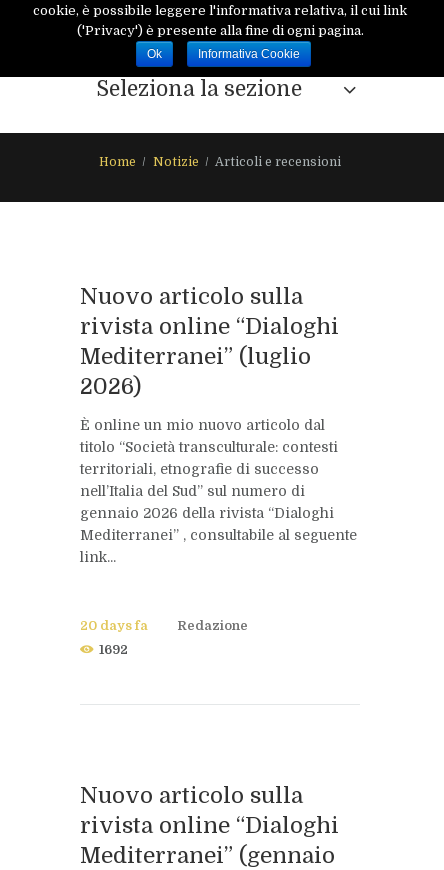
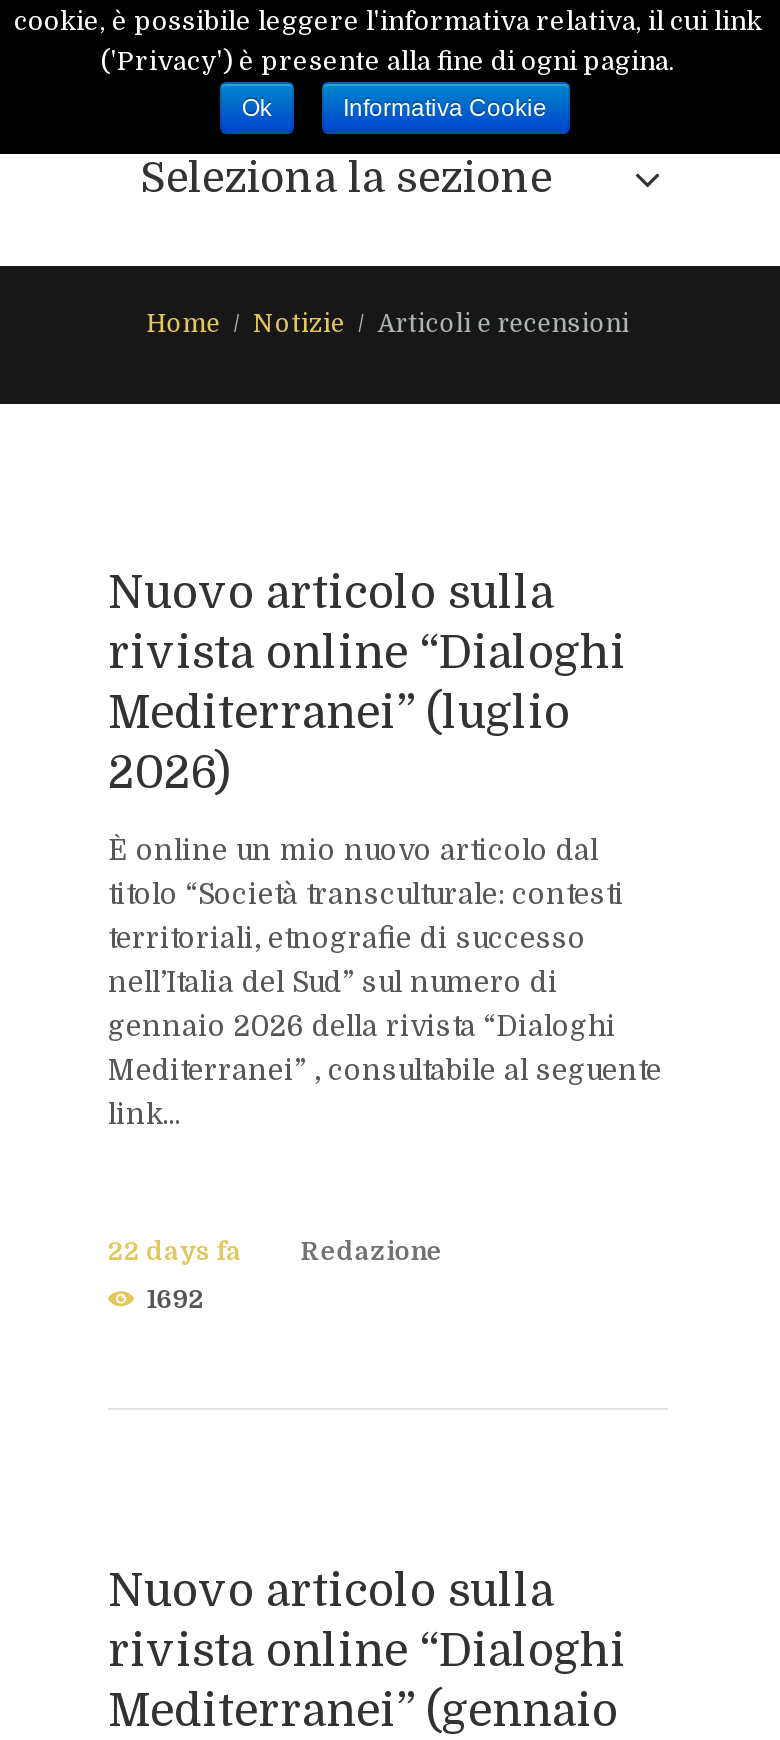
- 20 days fa
+ 22 days fa
